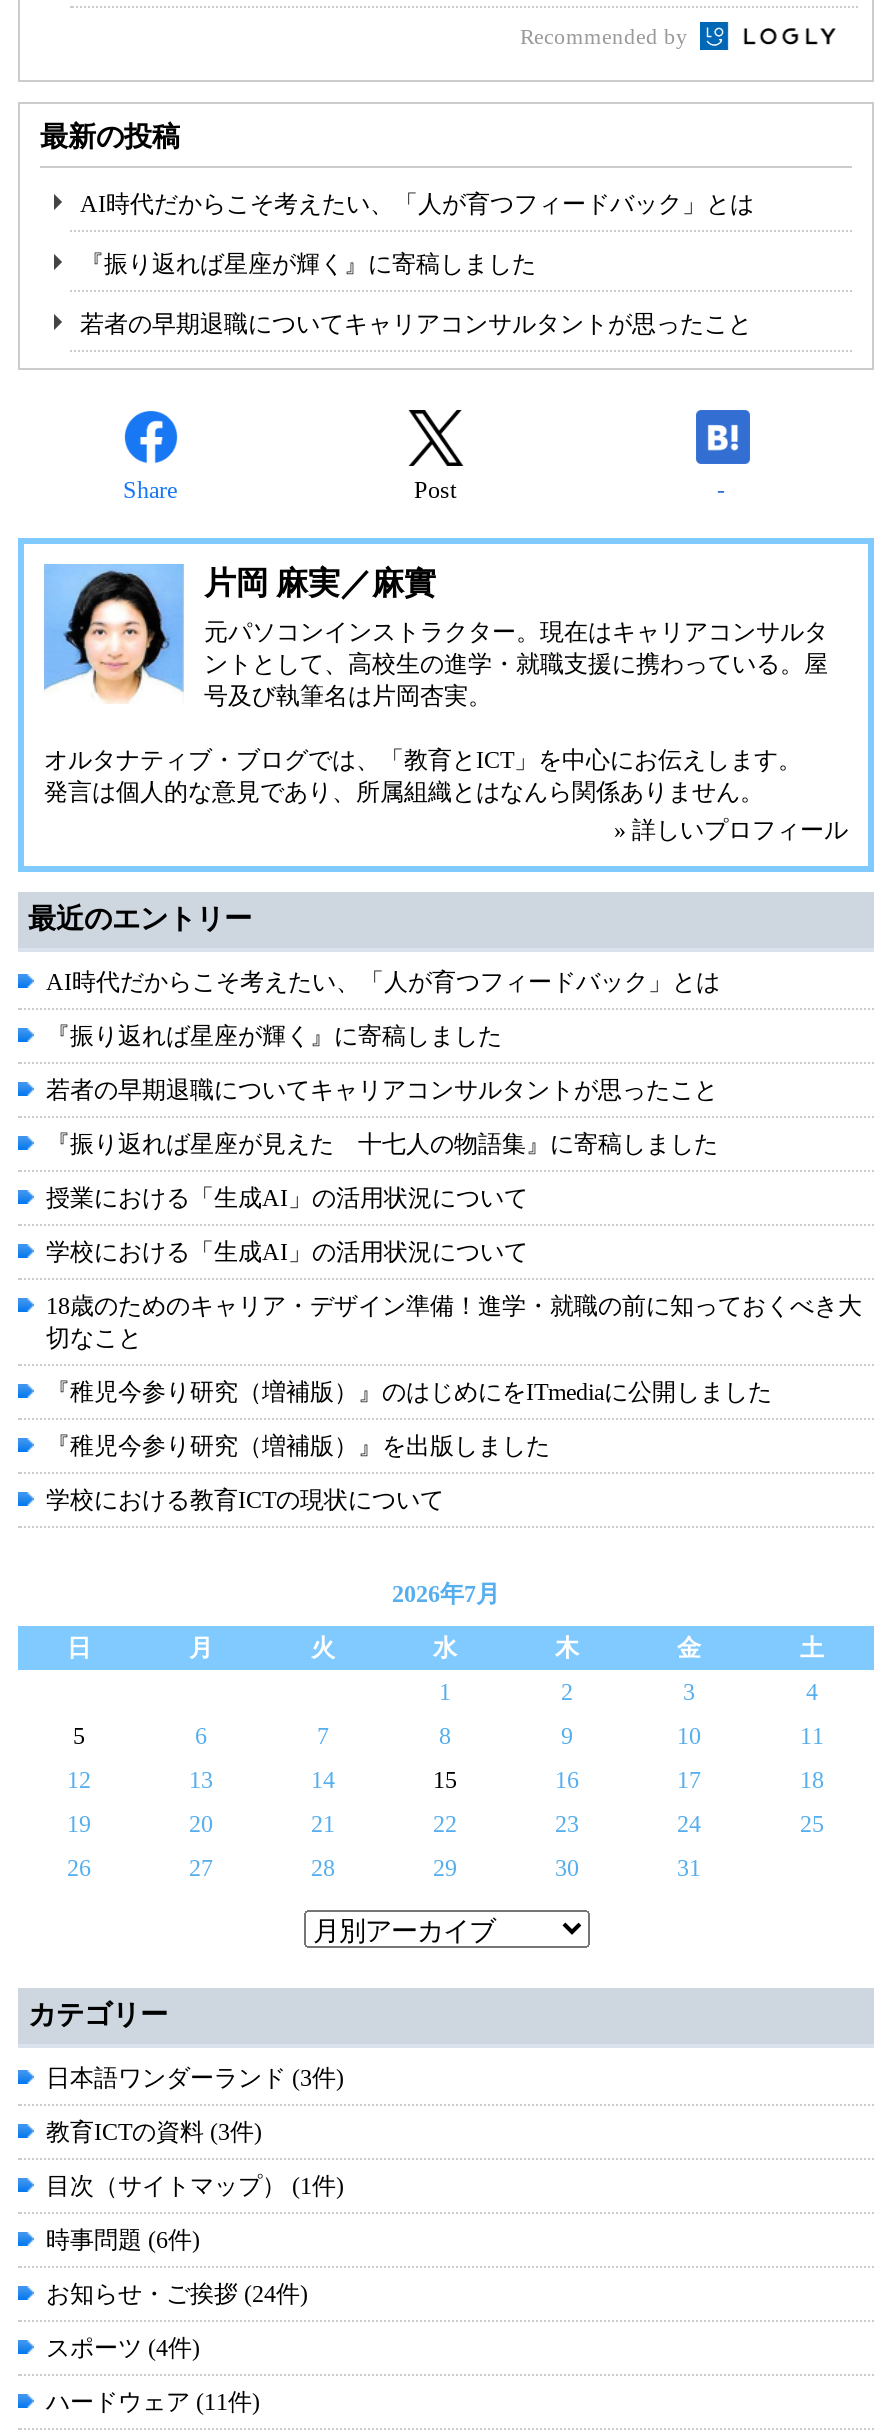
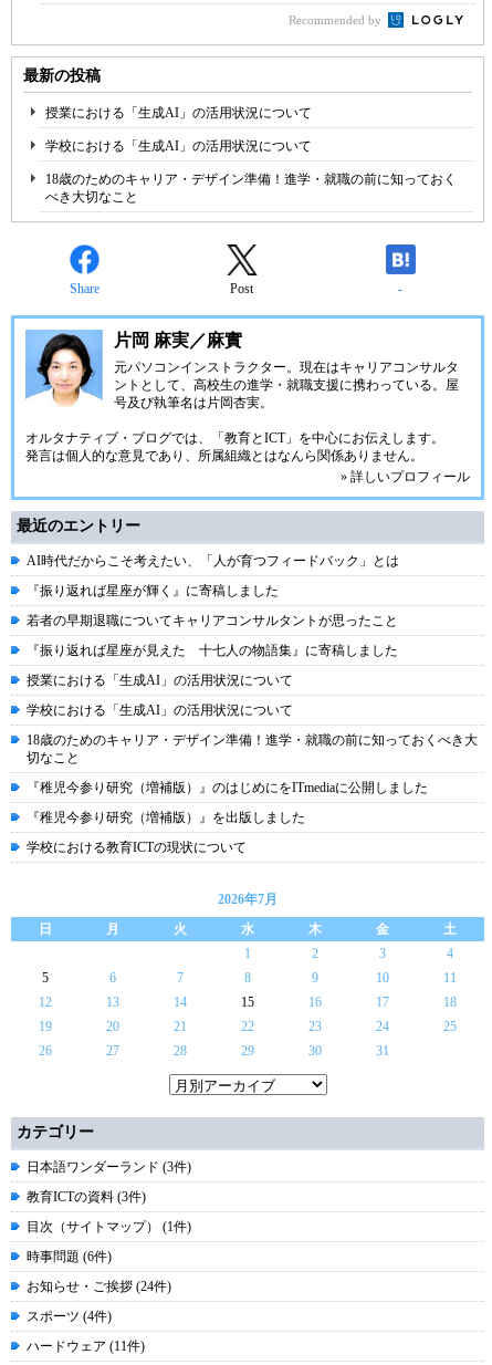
- AI時代だからこそ考えたい、「人が育つフィードバック」とは
+ 授業における「生成AI」の活用状況について

- 『振り返れば星座が輝く』に寄稿しました
+ 学校における「生成AI」の活用状況について

- 若者の早期退職についてキャリアコンサルタントが思ったこと
+ 18歳のためのキャリア・デザイン準備！進学・就職の前に知っておく
+ べき大切なこと
